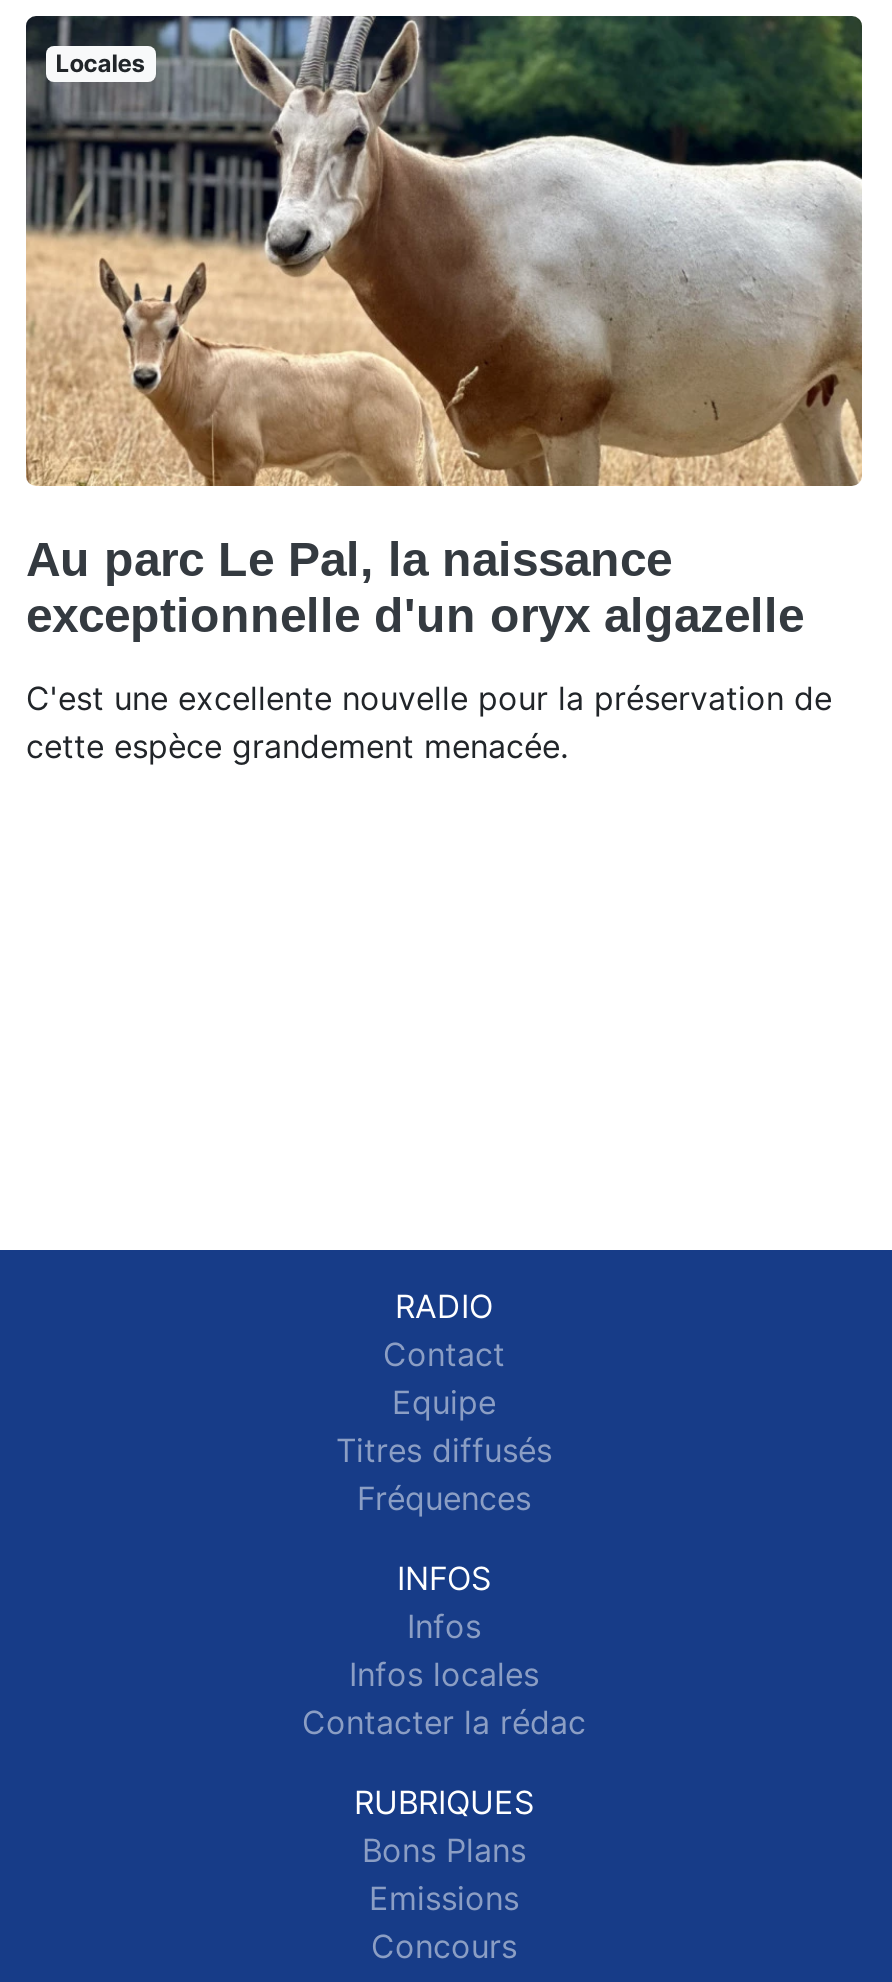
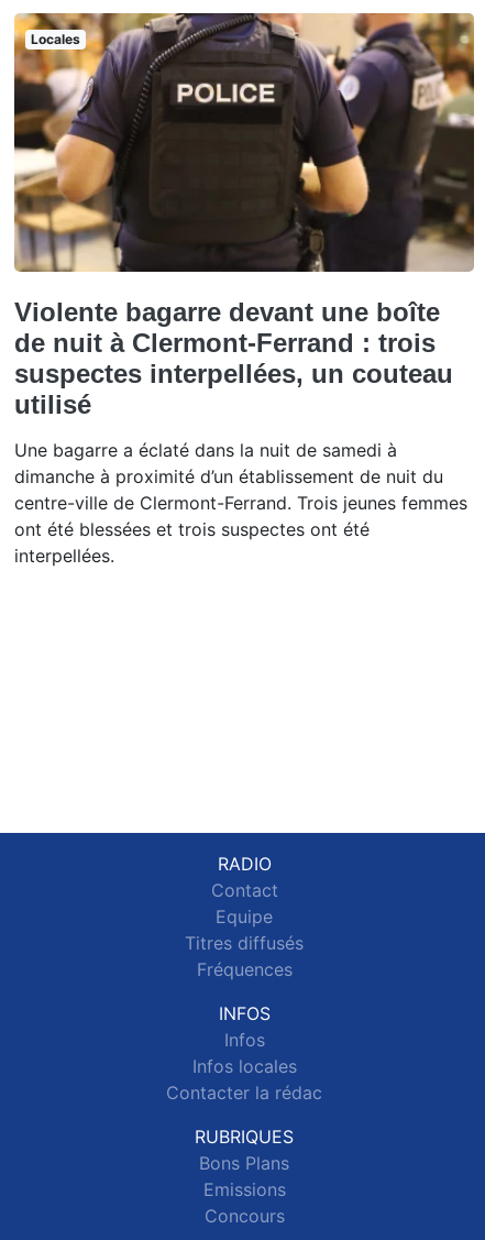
- [image]
- Au parc Le Pal, la naissance
- exceptionnelle d'un oryx algazelle
+ [image]
+ Violente bagarre devant une boîte
+ de nuit à Clermont-Ferrand : trois
+ suspectes interpellées, un couteau
+ utilisé

- C'est une excellente nouvelle pour la préservation de
- cette espèce grandement menacée.
+ Une bagarre a éclaté dans la nuit de samedi à
+ dimanche à proximité d’un établissement de nuit du
+ centre-ville de Clermont-Ferrand. Trois jeunes femmes
+ ont été blessées et trois suspectes ont été
+ interpellées.
